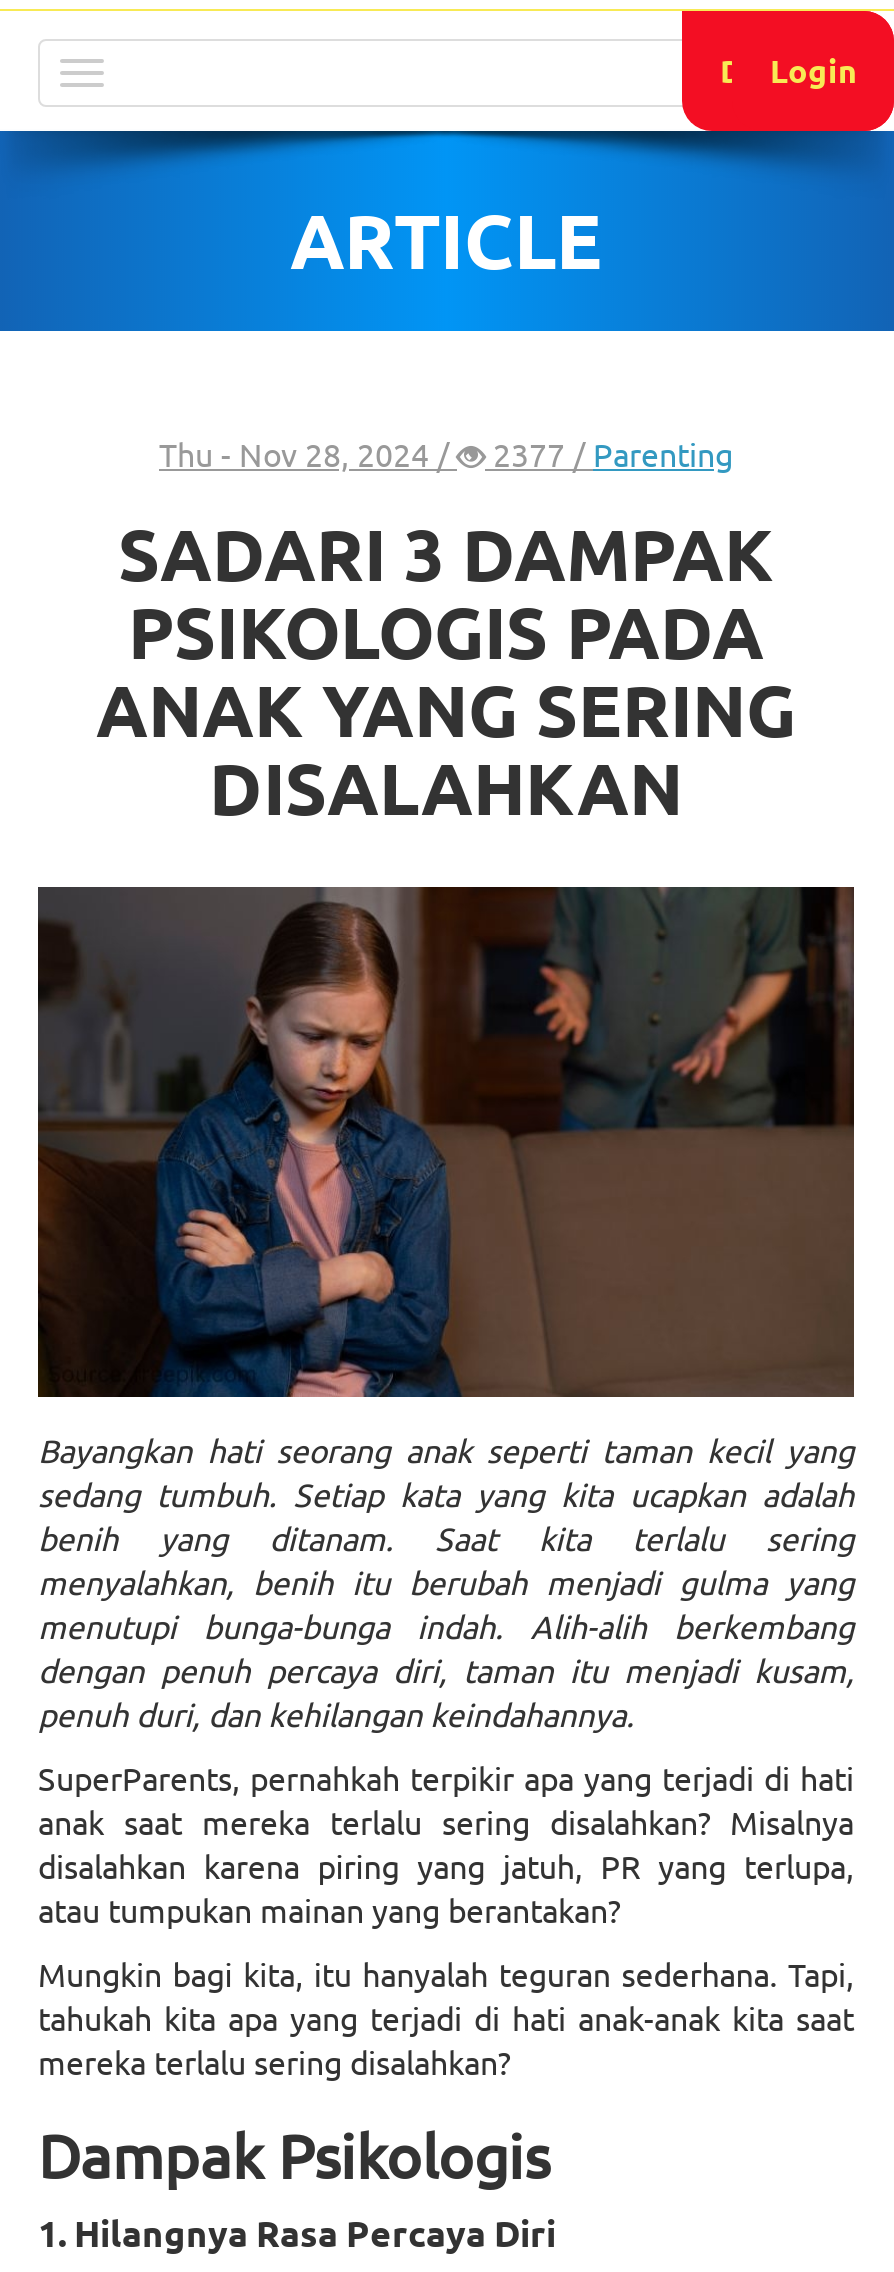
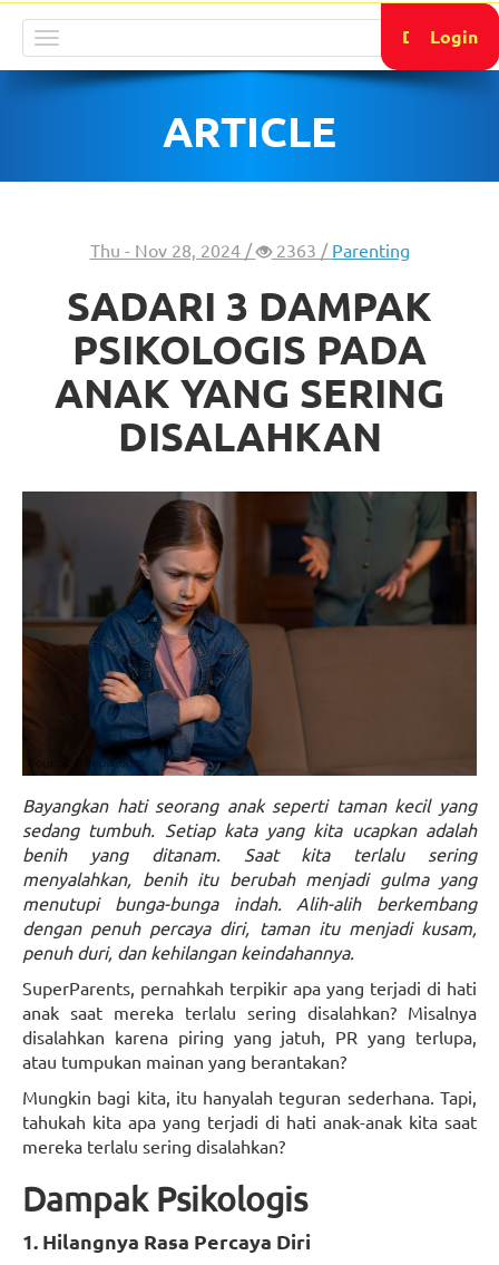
- Thu - Nov 28, 2024 / 2377 / Parenting
+ Thu - Nov 28, 2024 / 2363 / Parenting
